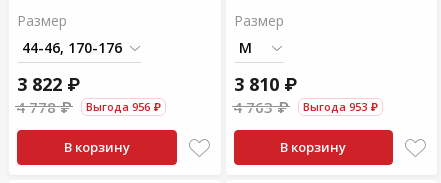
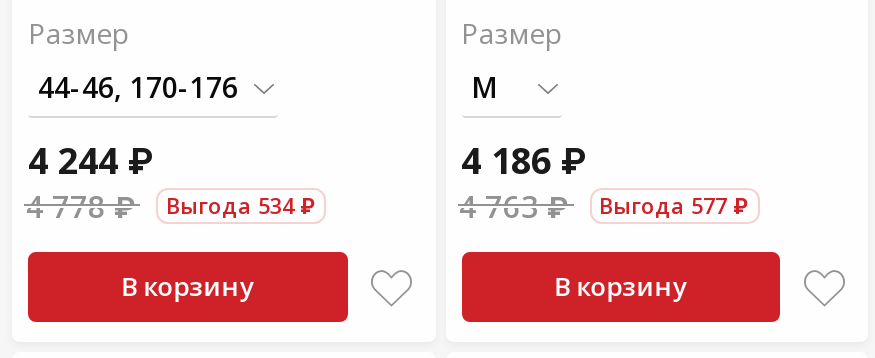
- 3 822 ₽
+ 4 244 ₽

- 3 810 ₽
+ 4 186 ₽

- 4 778 ₽ Выгода 956 ₽
+ 4 778 ₽ Выгода 534 ₽

- 4 763 ₽ Выгода 953 ₽
+ 4 763 ₽ Выгода 577 ₽
